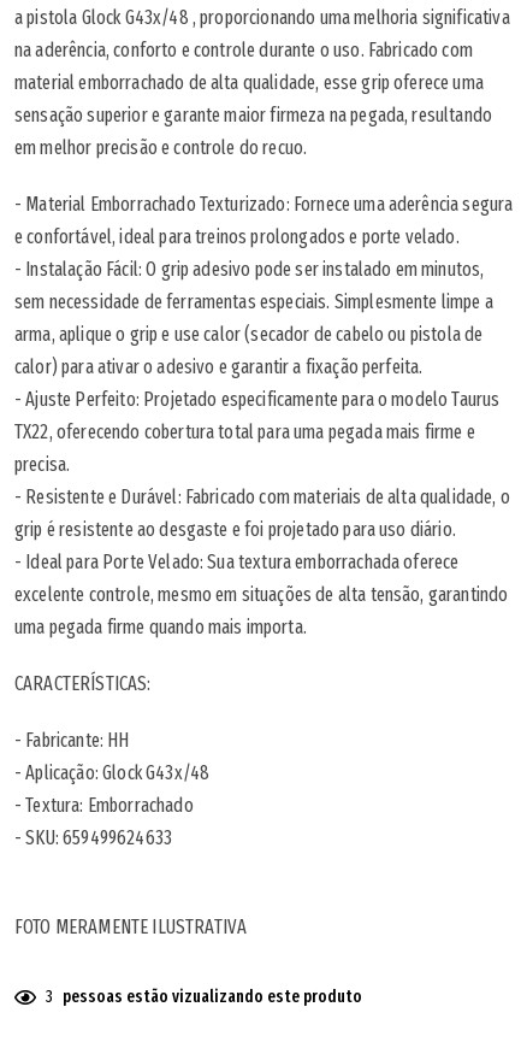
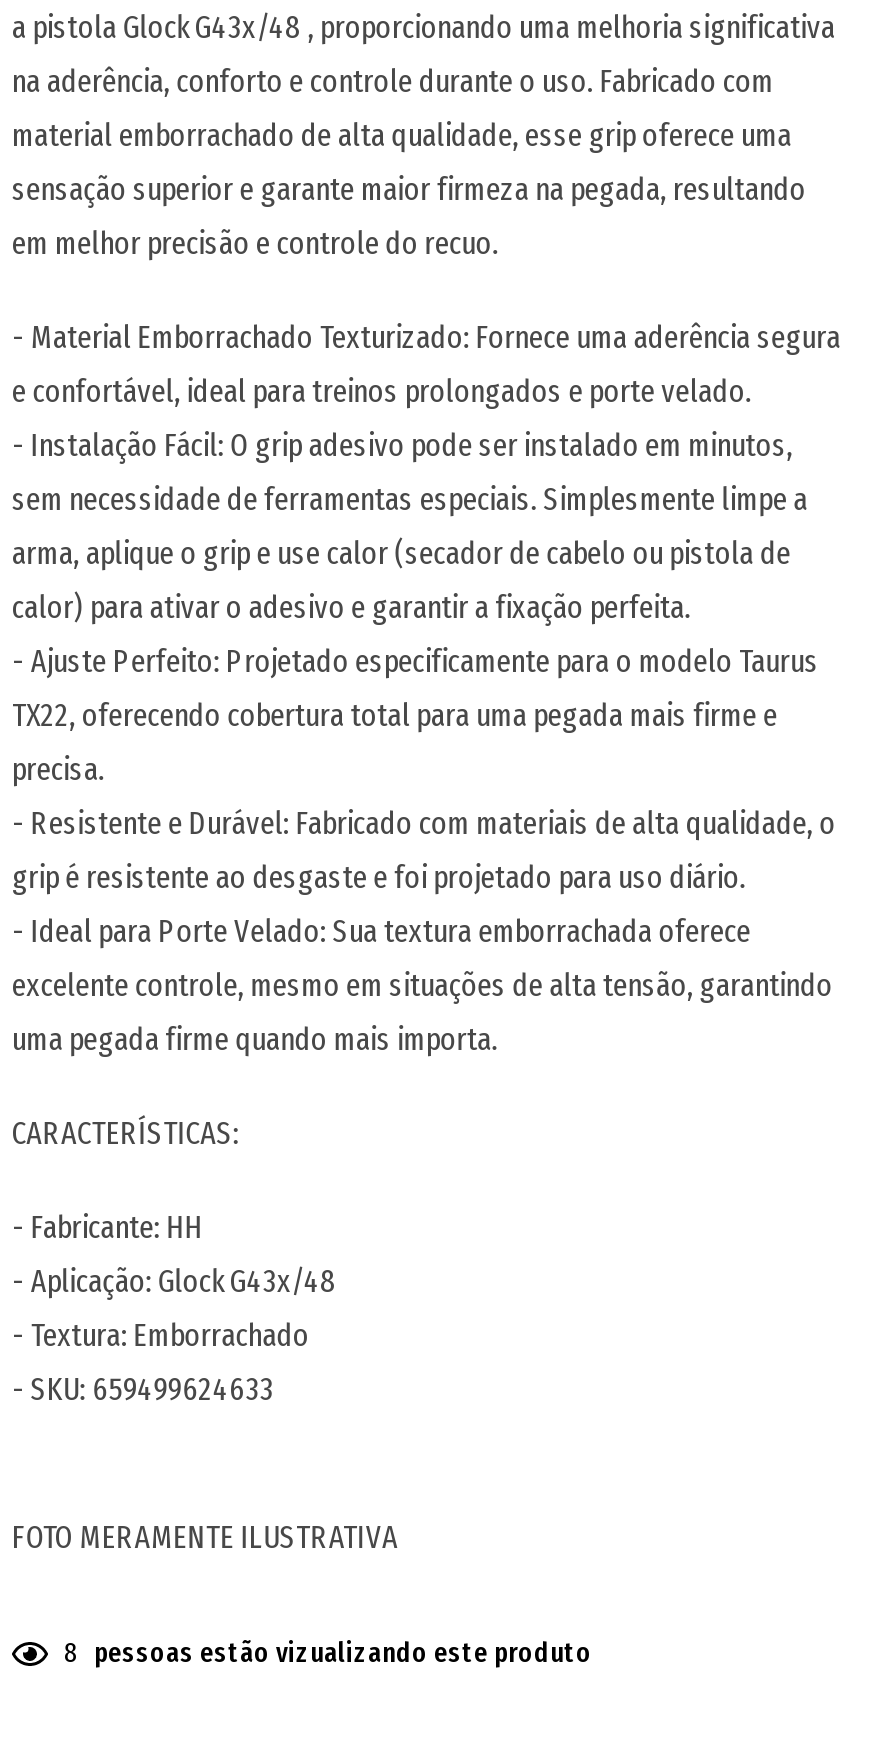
- 3 pessoas estão vizualizando este produto
+ 8 pessoas estão vizualizando este produto
